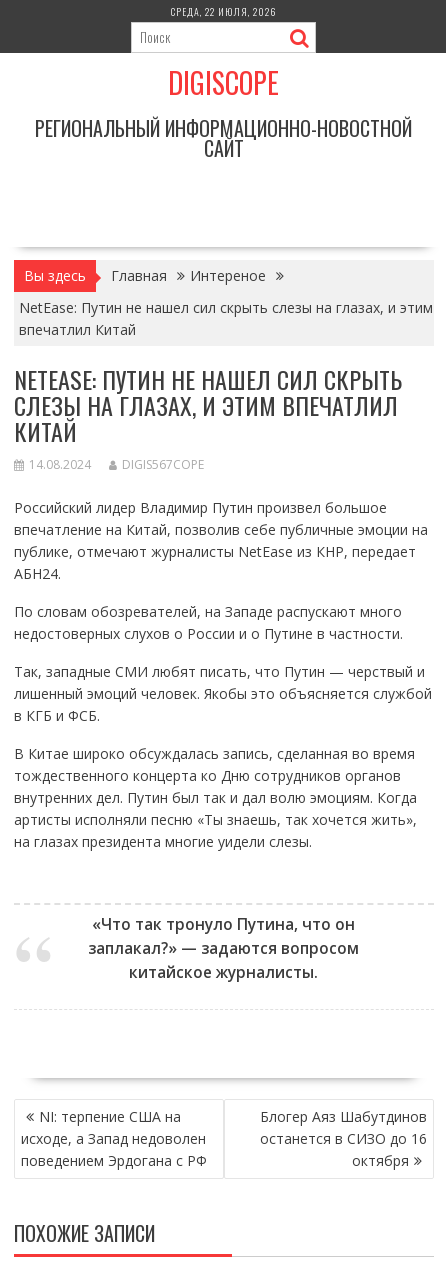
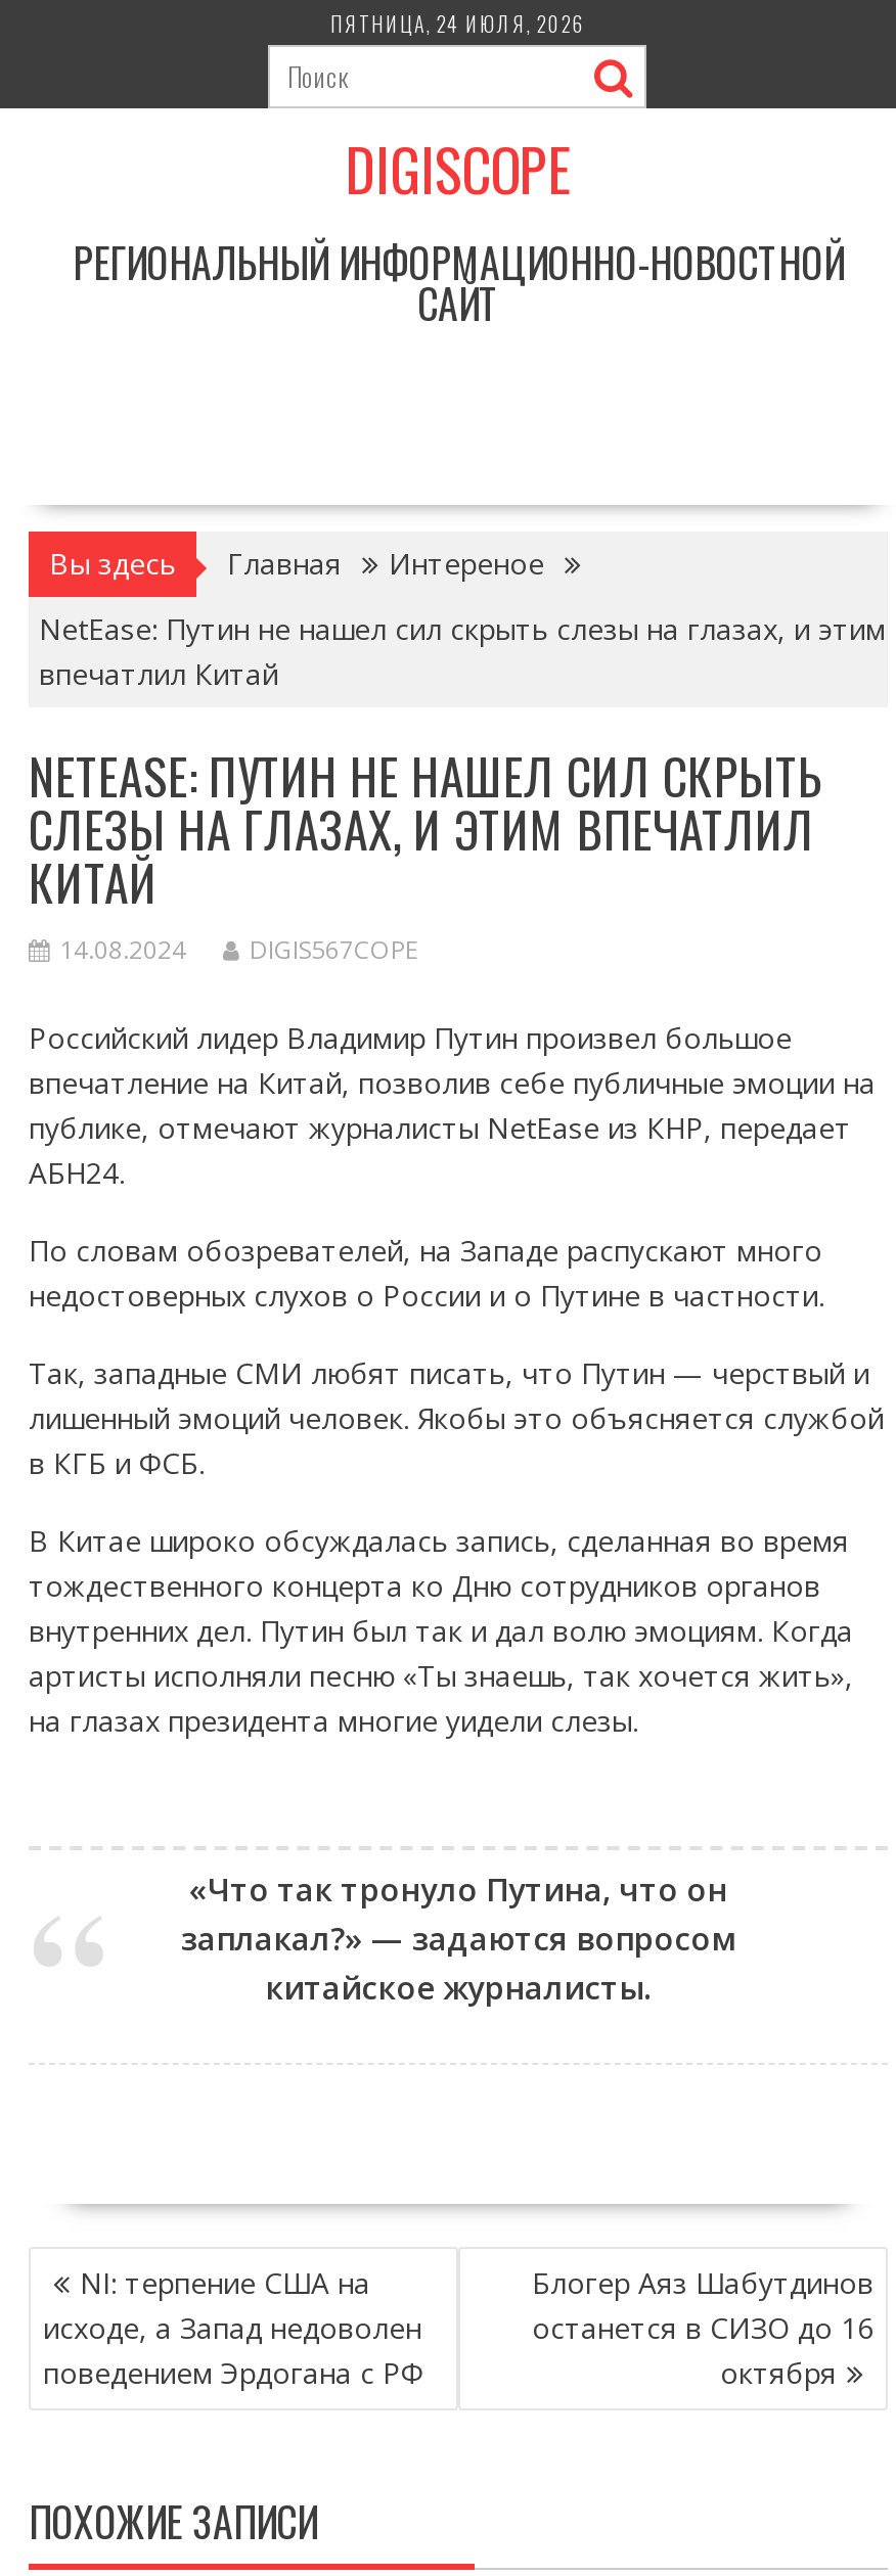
- СРЕДА, 22 ИЮЛЯ, 2026
+ ПЯТНИЦА, 24 ИЮЛЯ, 2026
